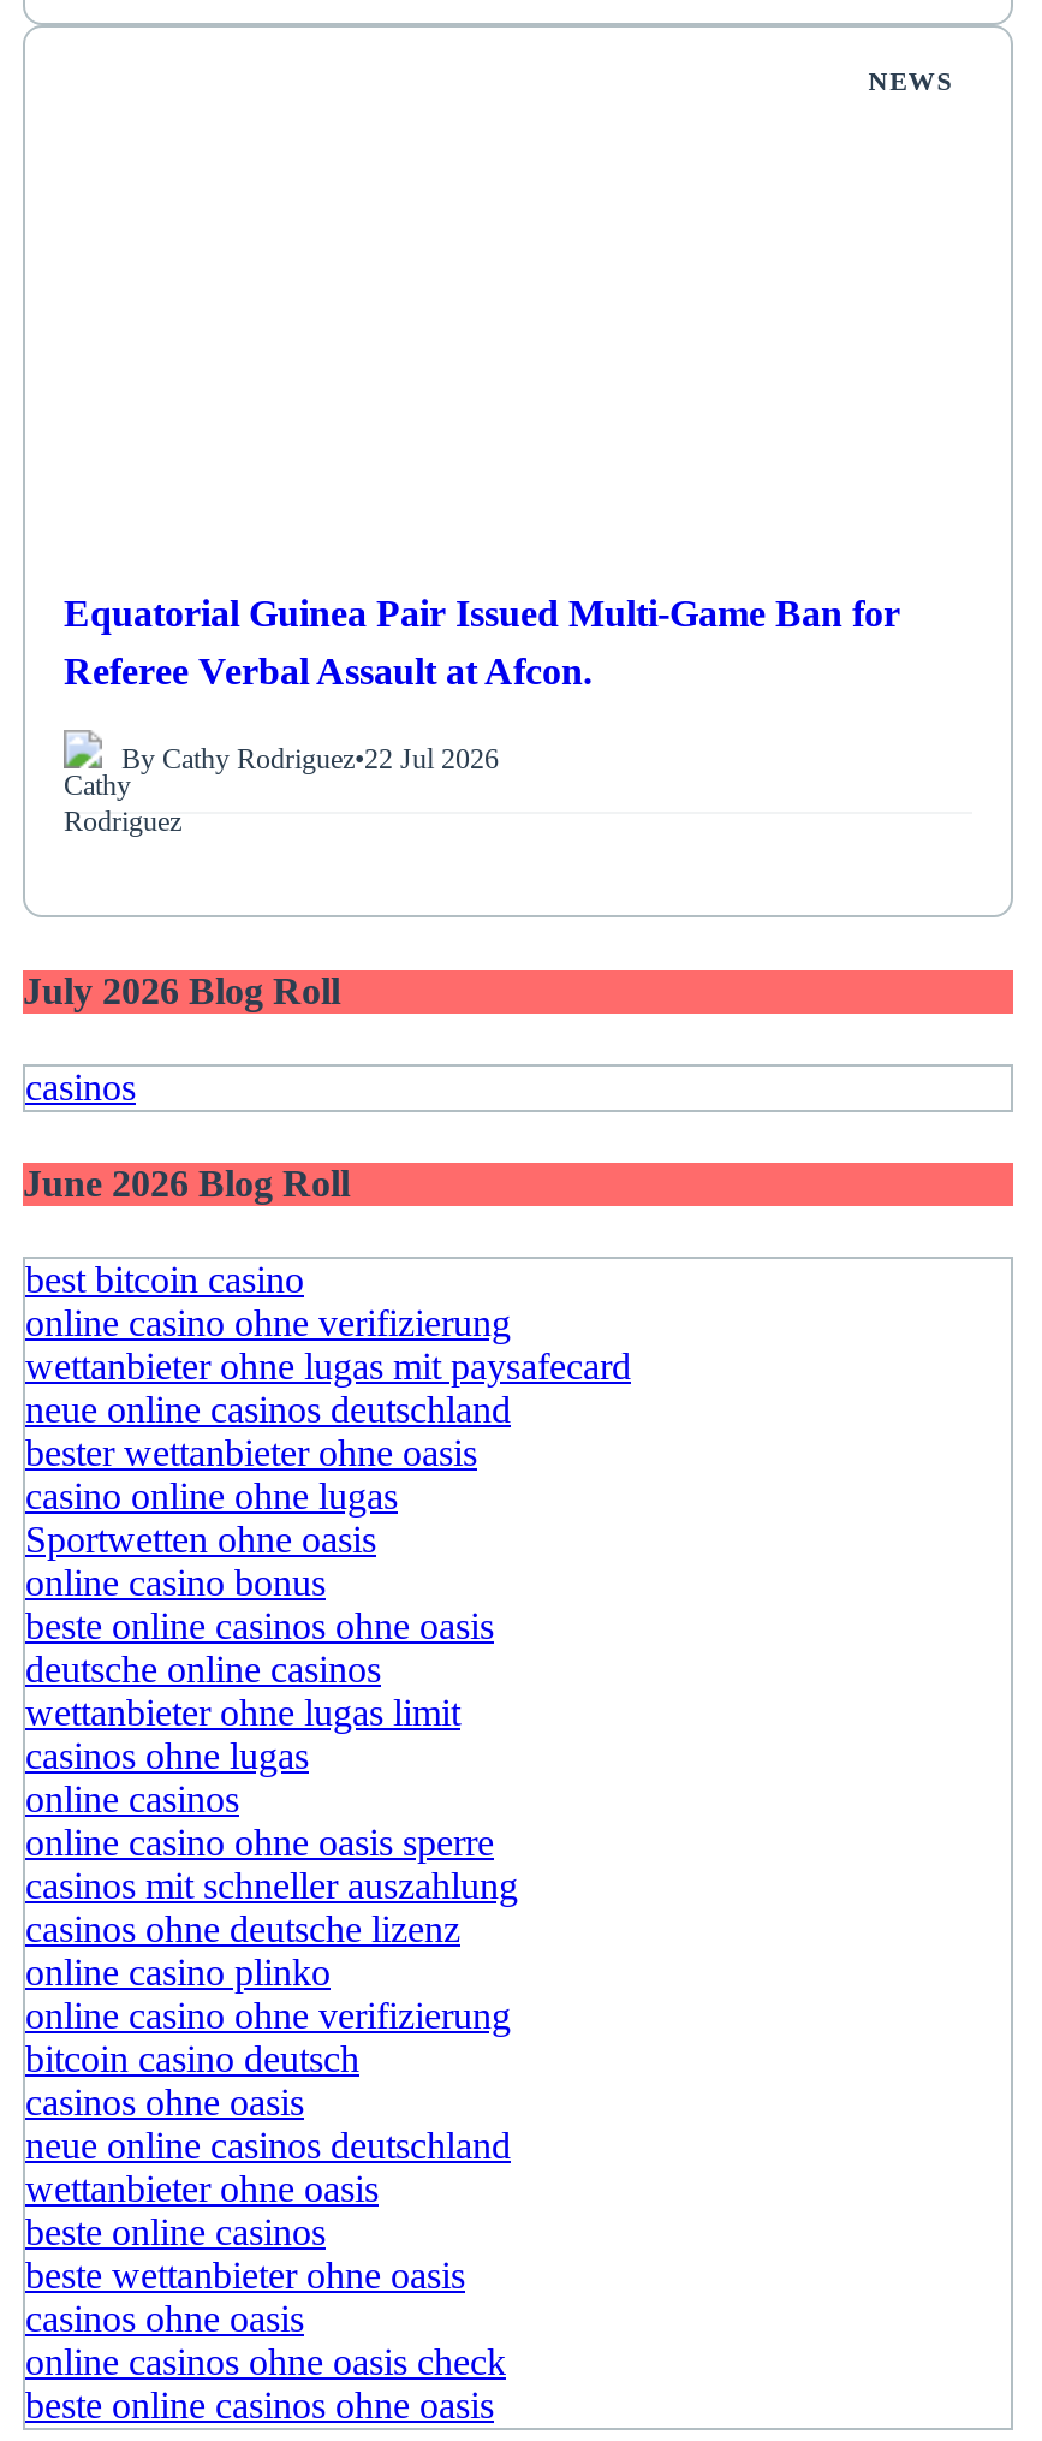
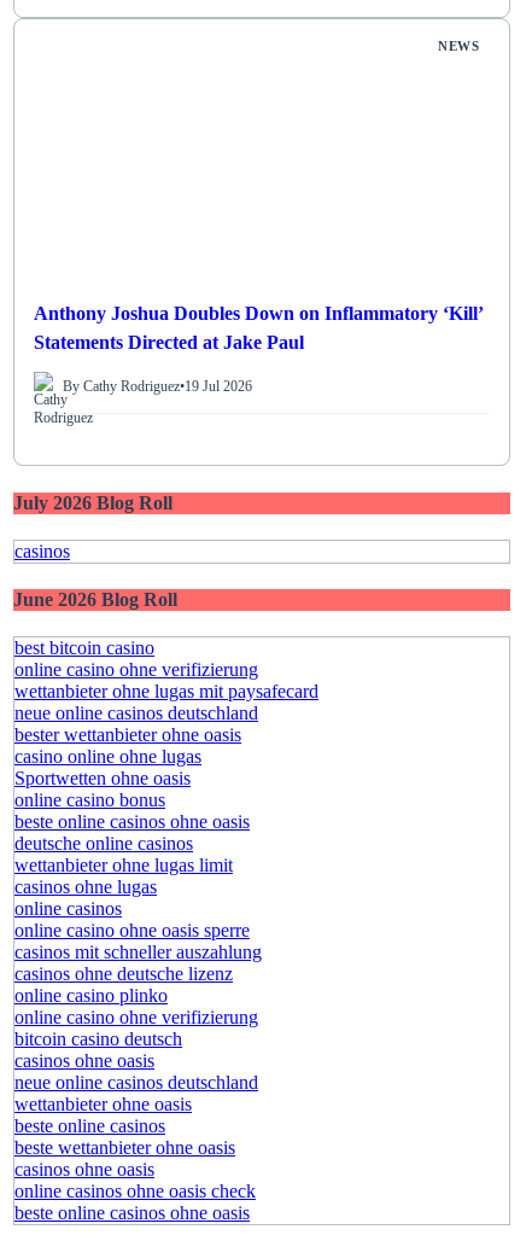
- Equatorial Guinea Pair Issued Multi-Game Ban for
- Referee Verbal Assault at Afcon.
+ Anthony Joshua Doubles Down on Inflammatory ‘Kill’
+ Statements Directed at Jake Paul

- By Cathy Rodriguez•22 Jul 2026
+ By Cathy Rodriguez•19 Jul 2026
